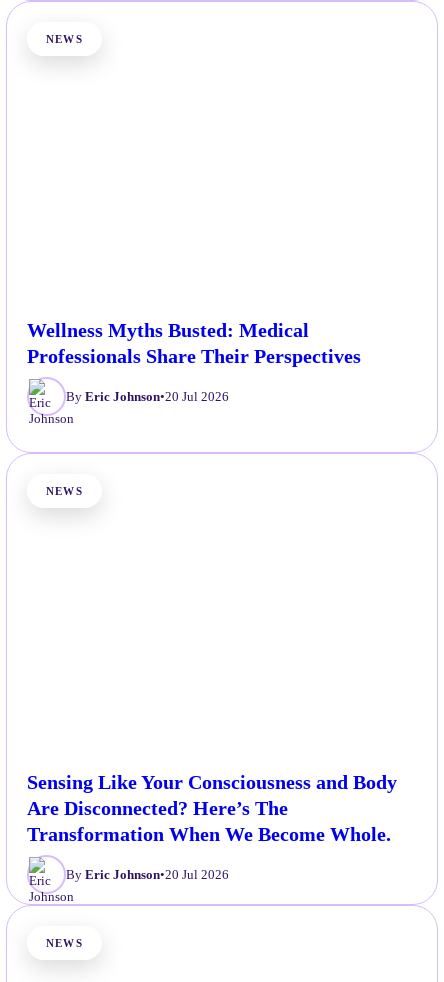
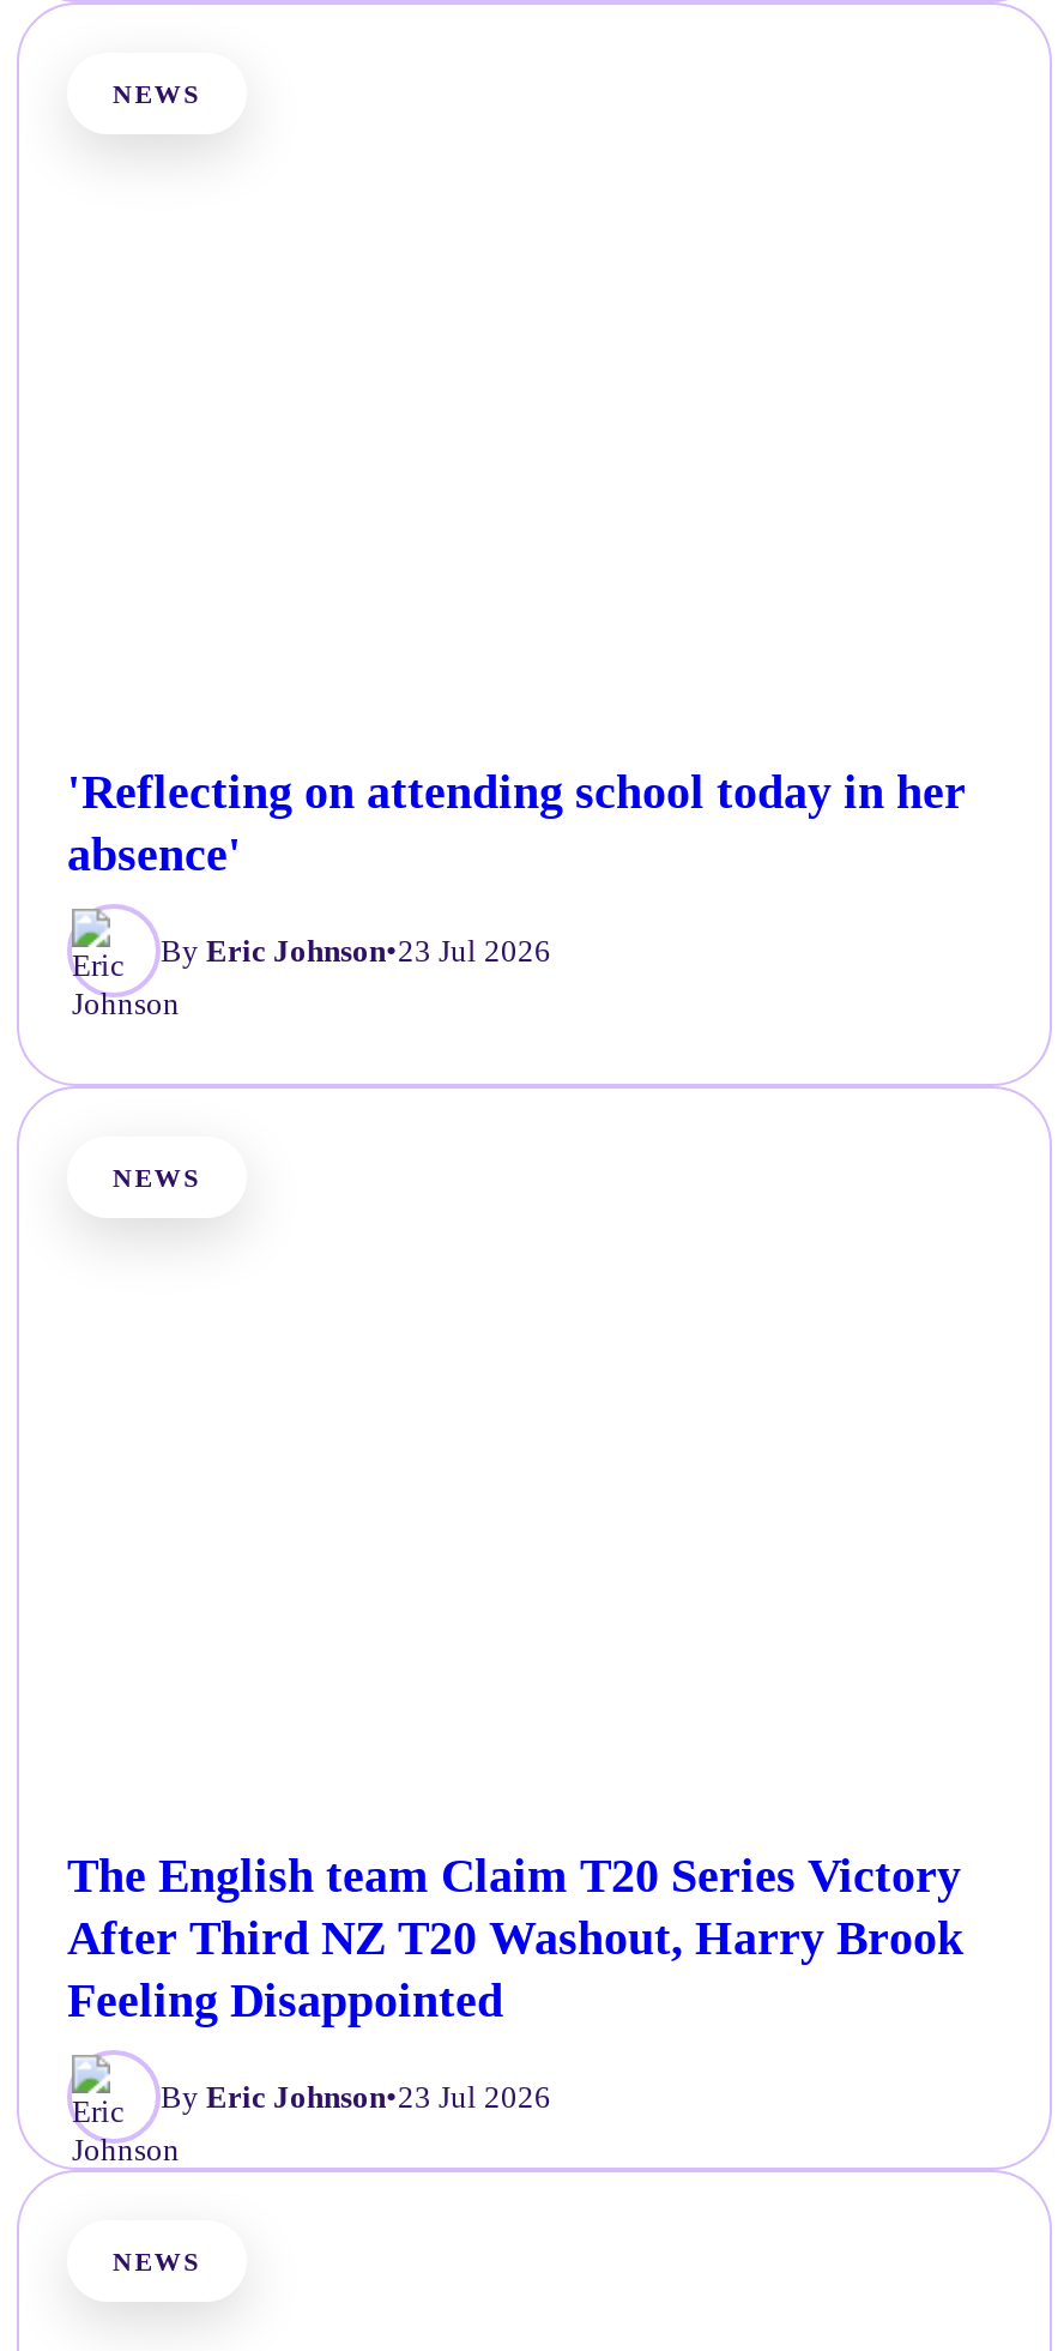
- Wellness Myths Busted: Medical
- Professionals Share Their Perspectives
+ 'Reflecting on attending school today in her
+ absence'

- By Eric Johnson•20 Jul 2026
+ By Eric Johnson•23 Jul 2026

- Sensing Like Your Consciousness and Body
- Are Disconnected? Here’s The
- Transformation When We Become Whole.
+ The English team Claim T20 Series Victory
+ After Third NZ T20 Washout, Harry Brook
+ Feeling Disappointed

- By Eric Johnson•20 Jul 2026
+ By Eric Johnson•23 Jul 2026
